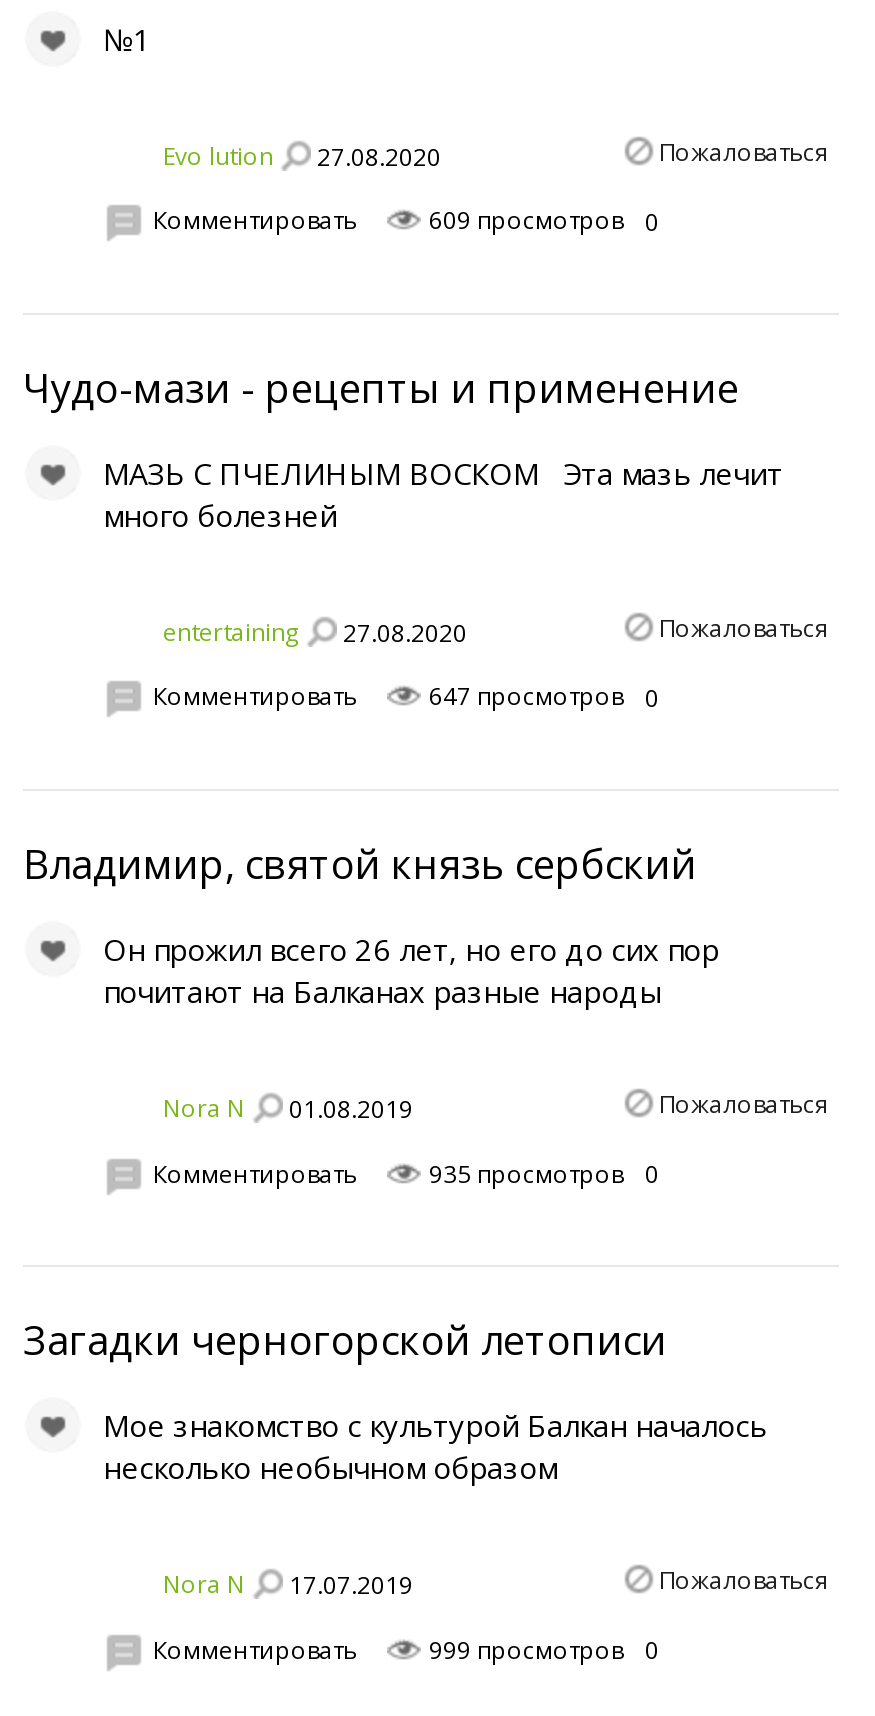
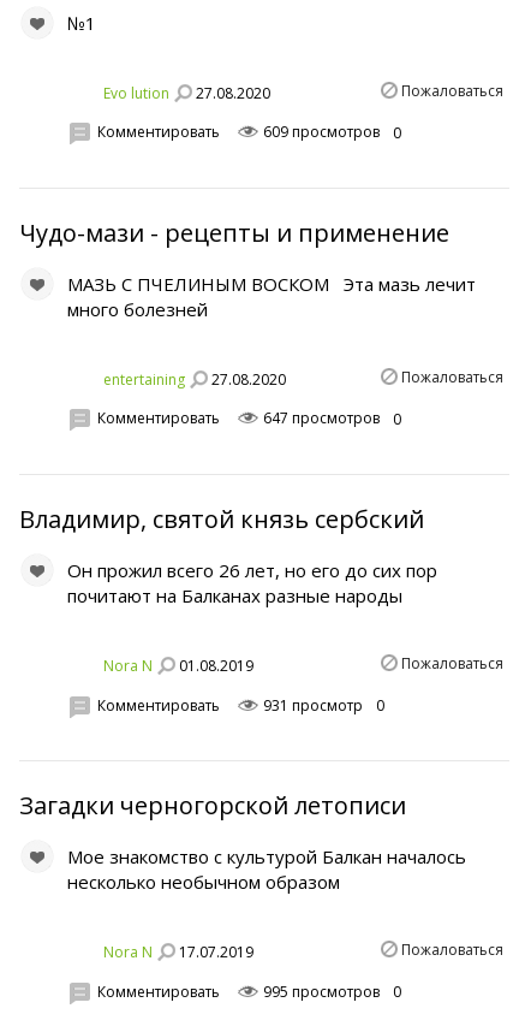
- Комментировать 935 просмотров 0
+ Комментировать 931 просмотр 0

- Комментировать 999 просмотров 0
+ Комментировать 995 просмотров 0
